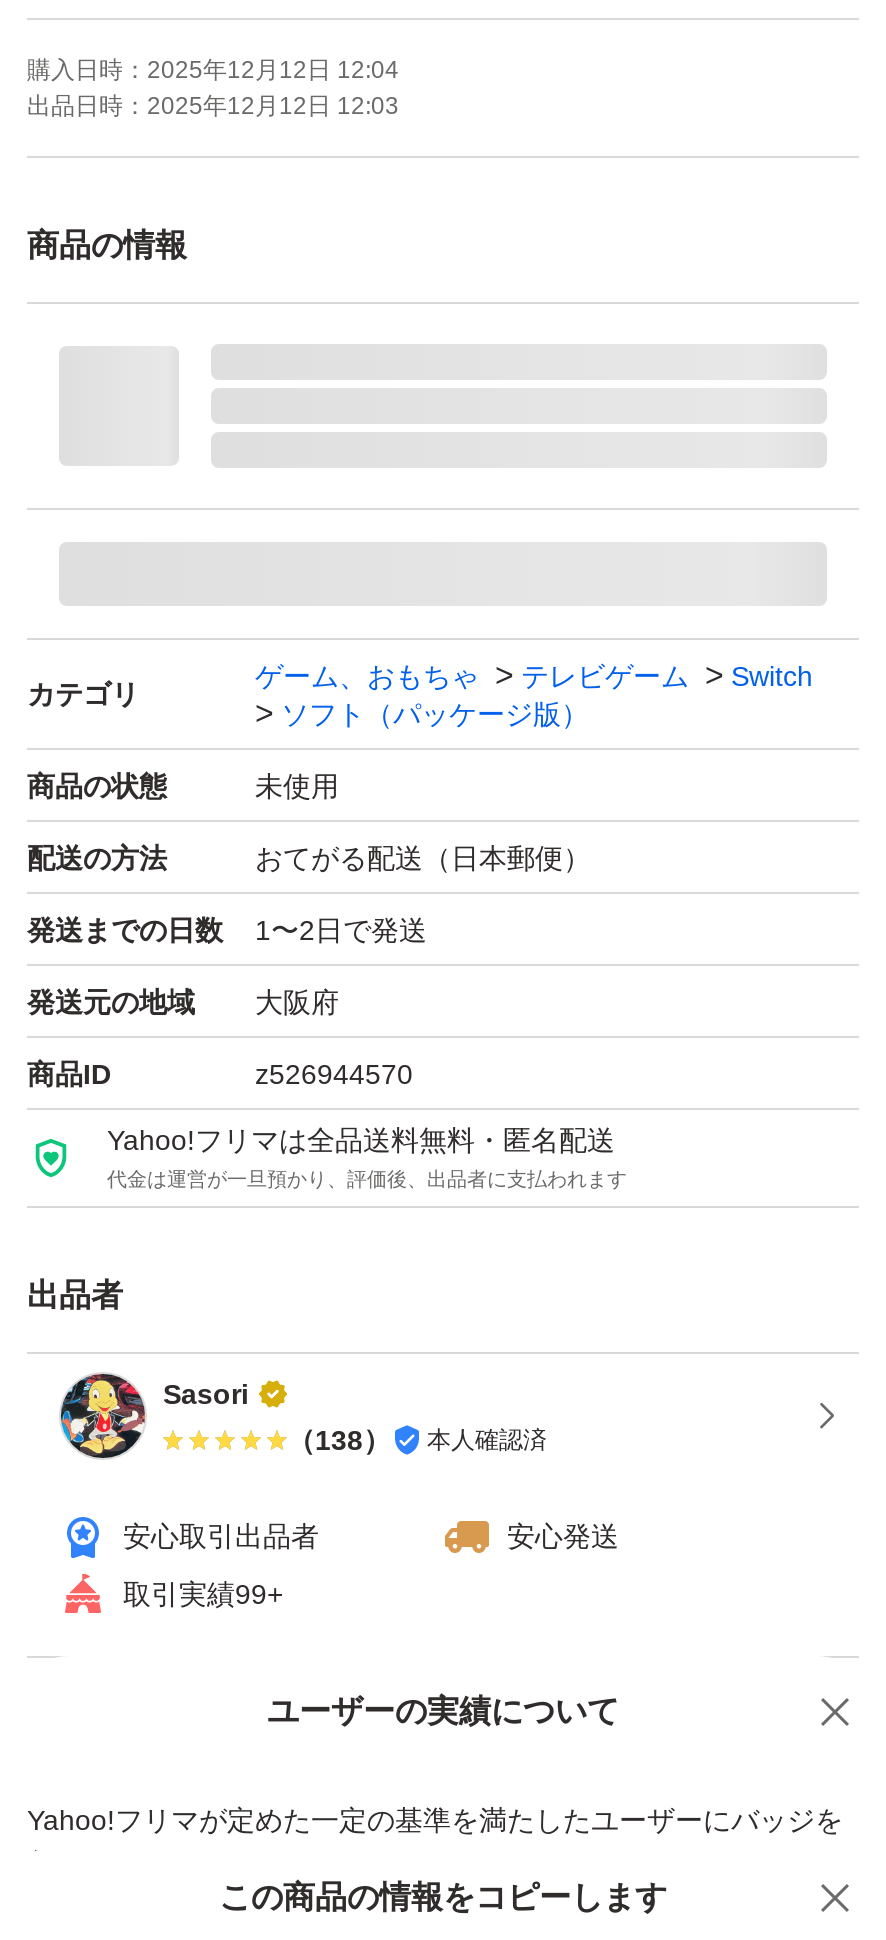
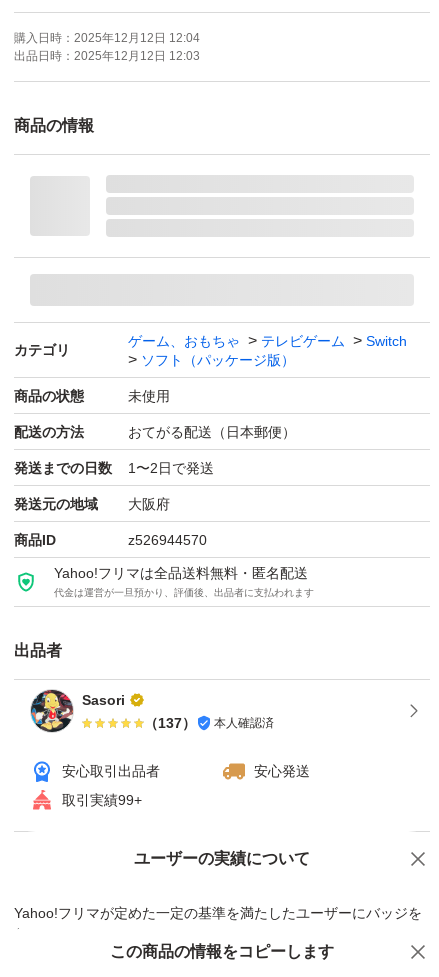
- （138） 本人確認済
+ （137） 本人確認済
